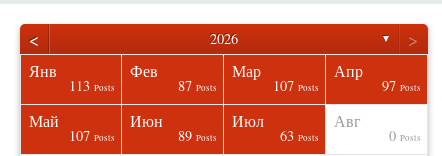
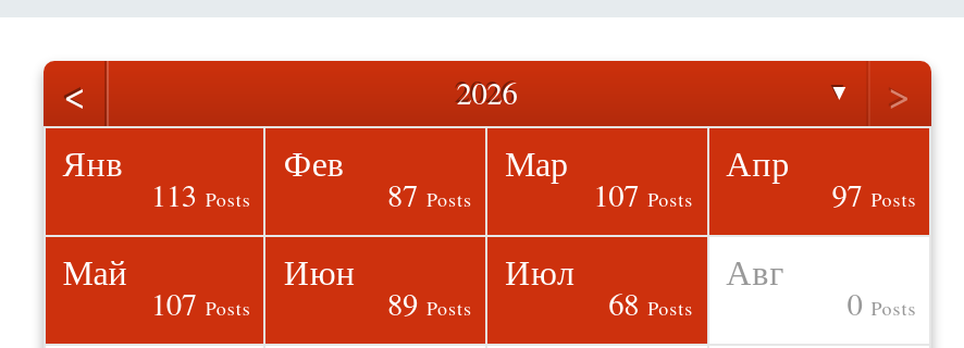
- 63 Posts
+ 68 Posts
